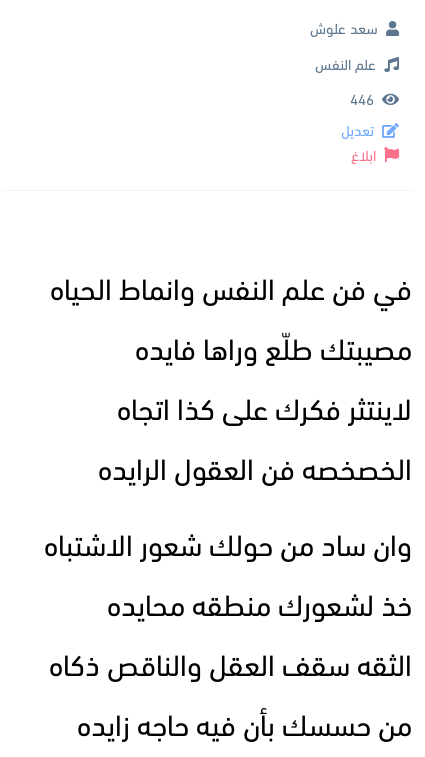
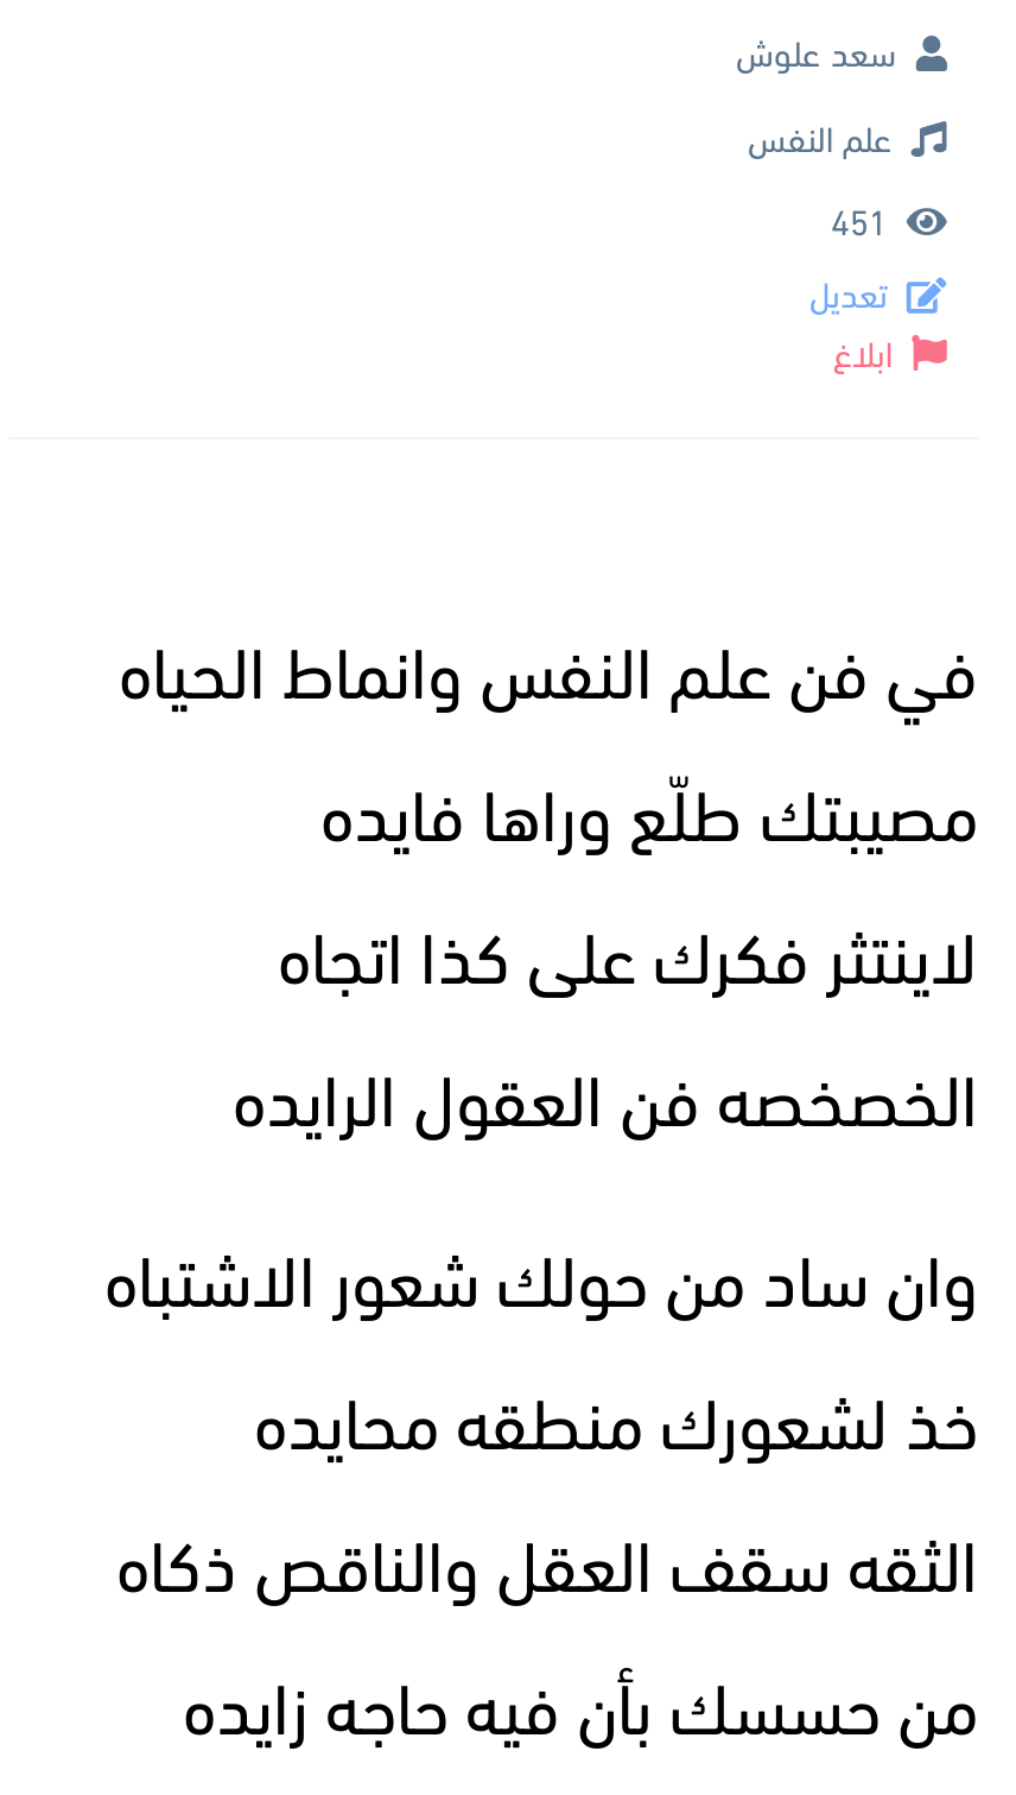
- 446
+ 451
